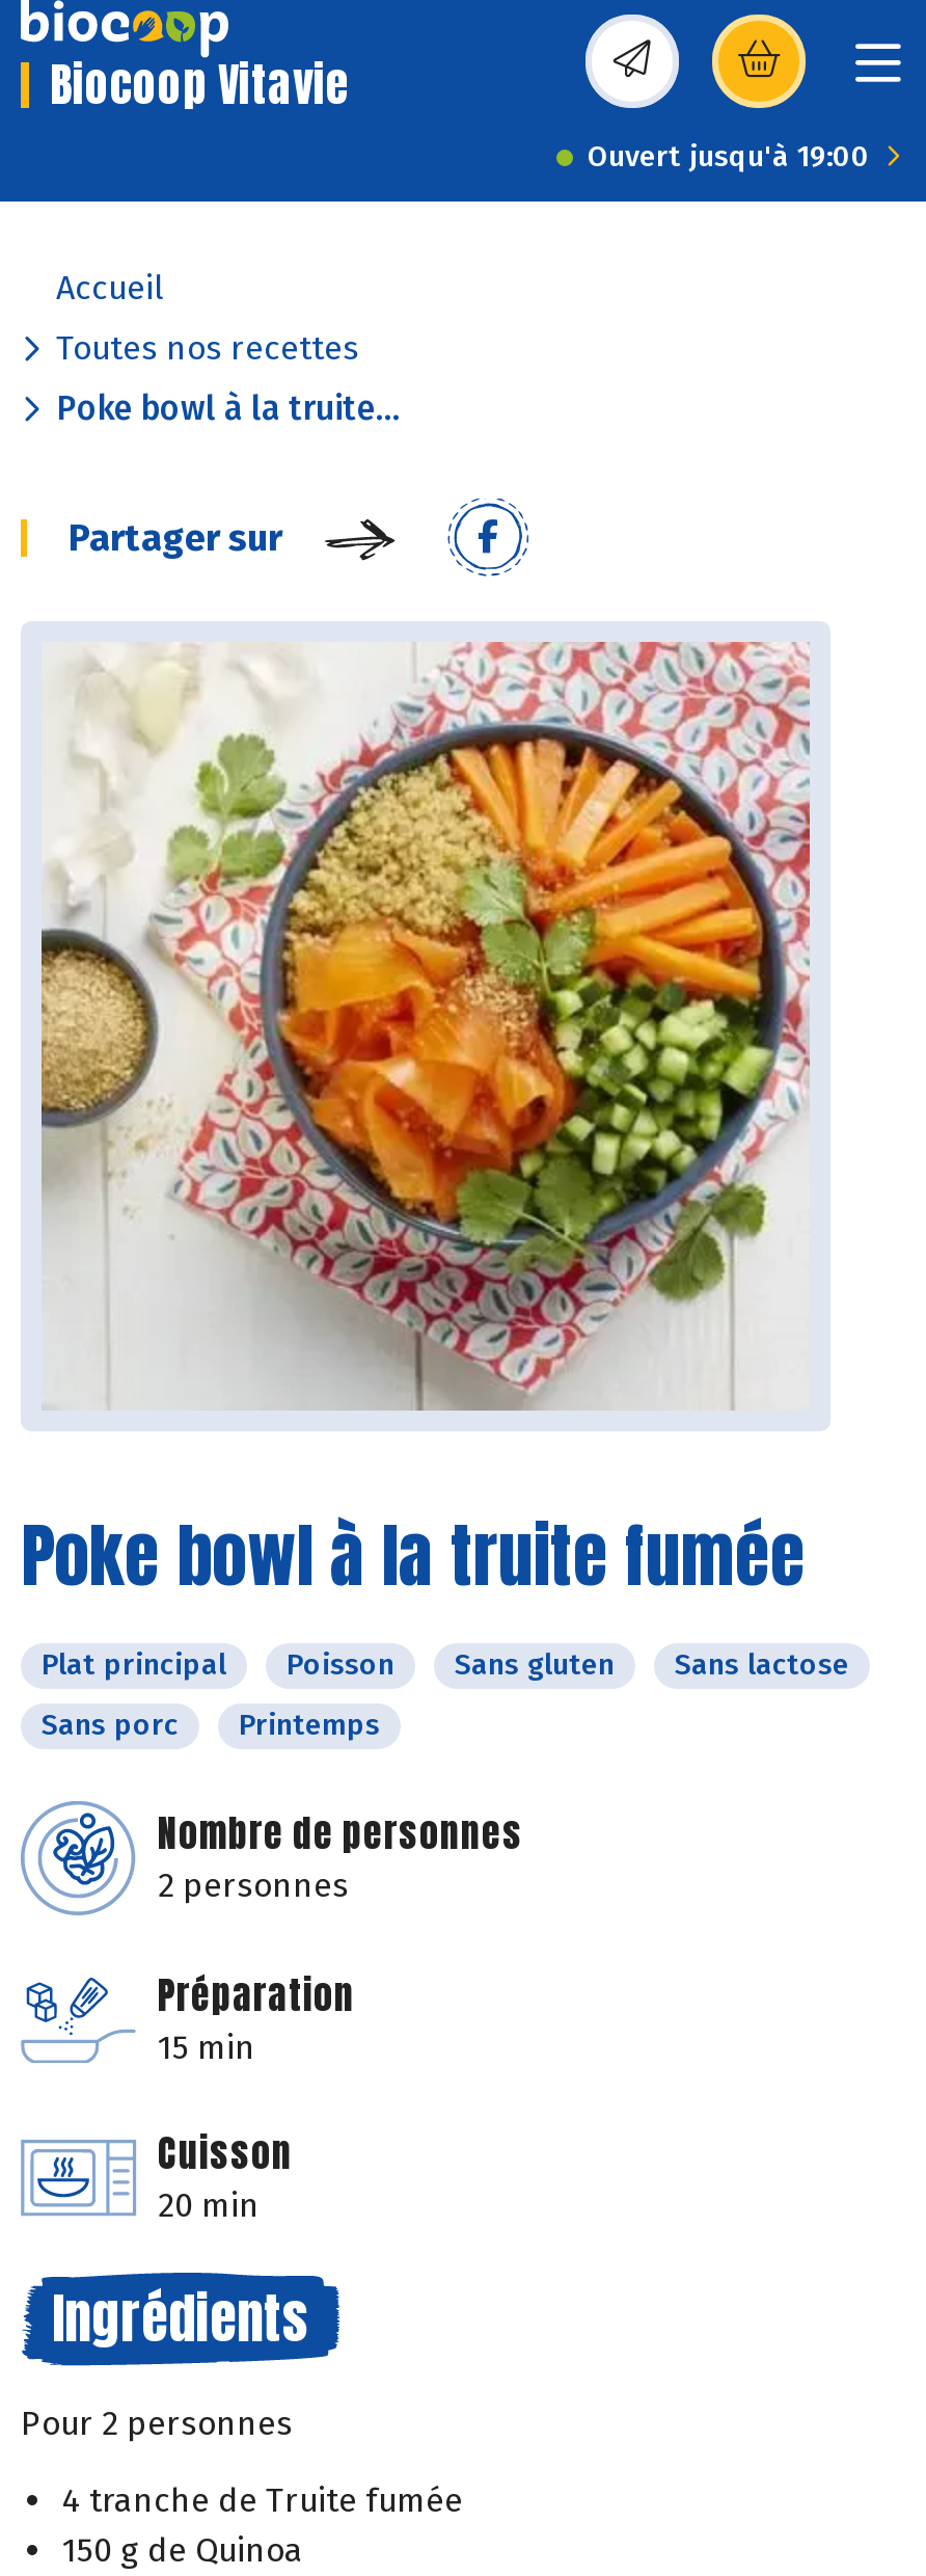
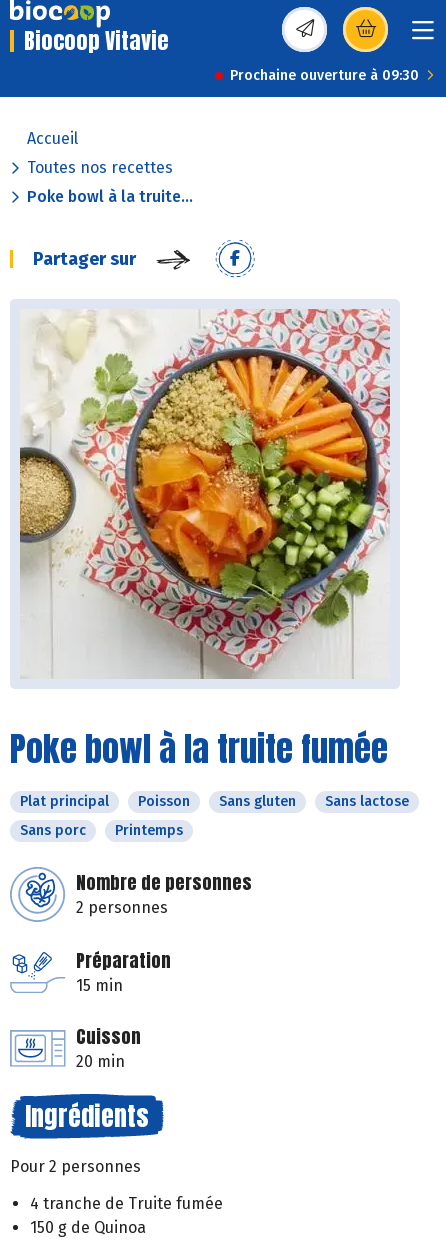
- Ouvert jusqu'à 19:00
+ Prochaine ouverture à 09:30
